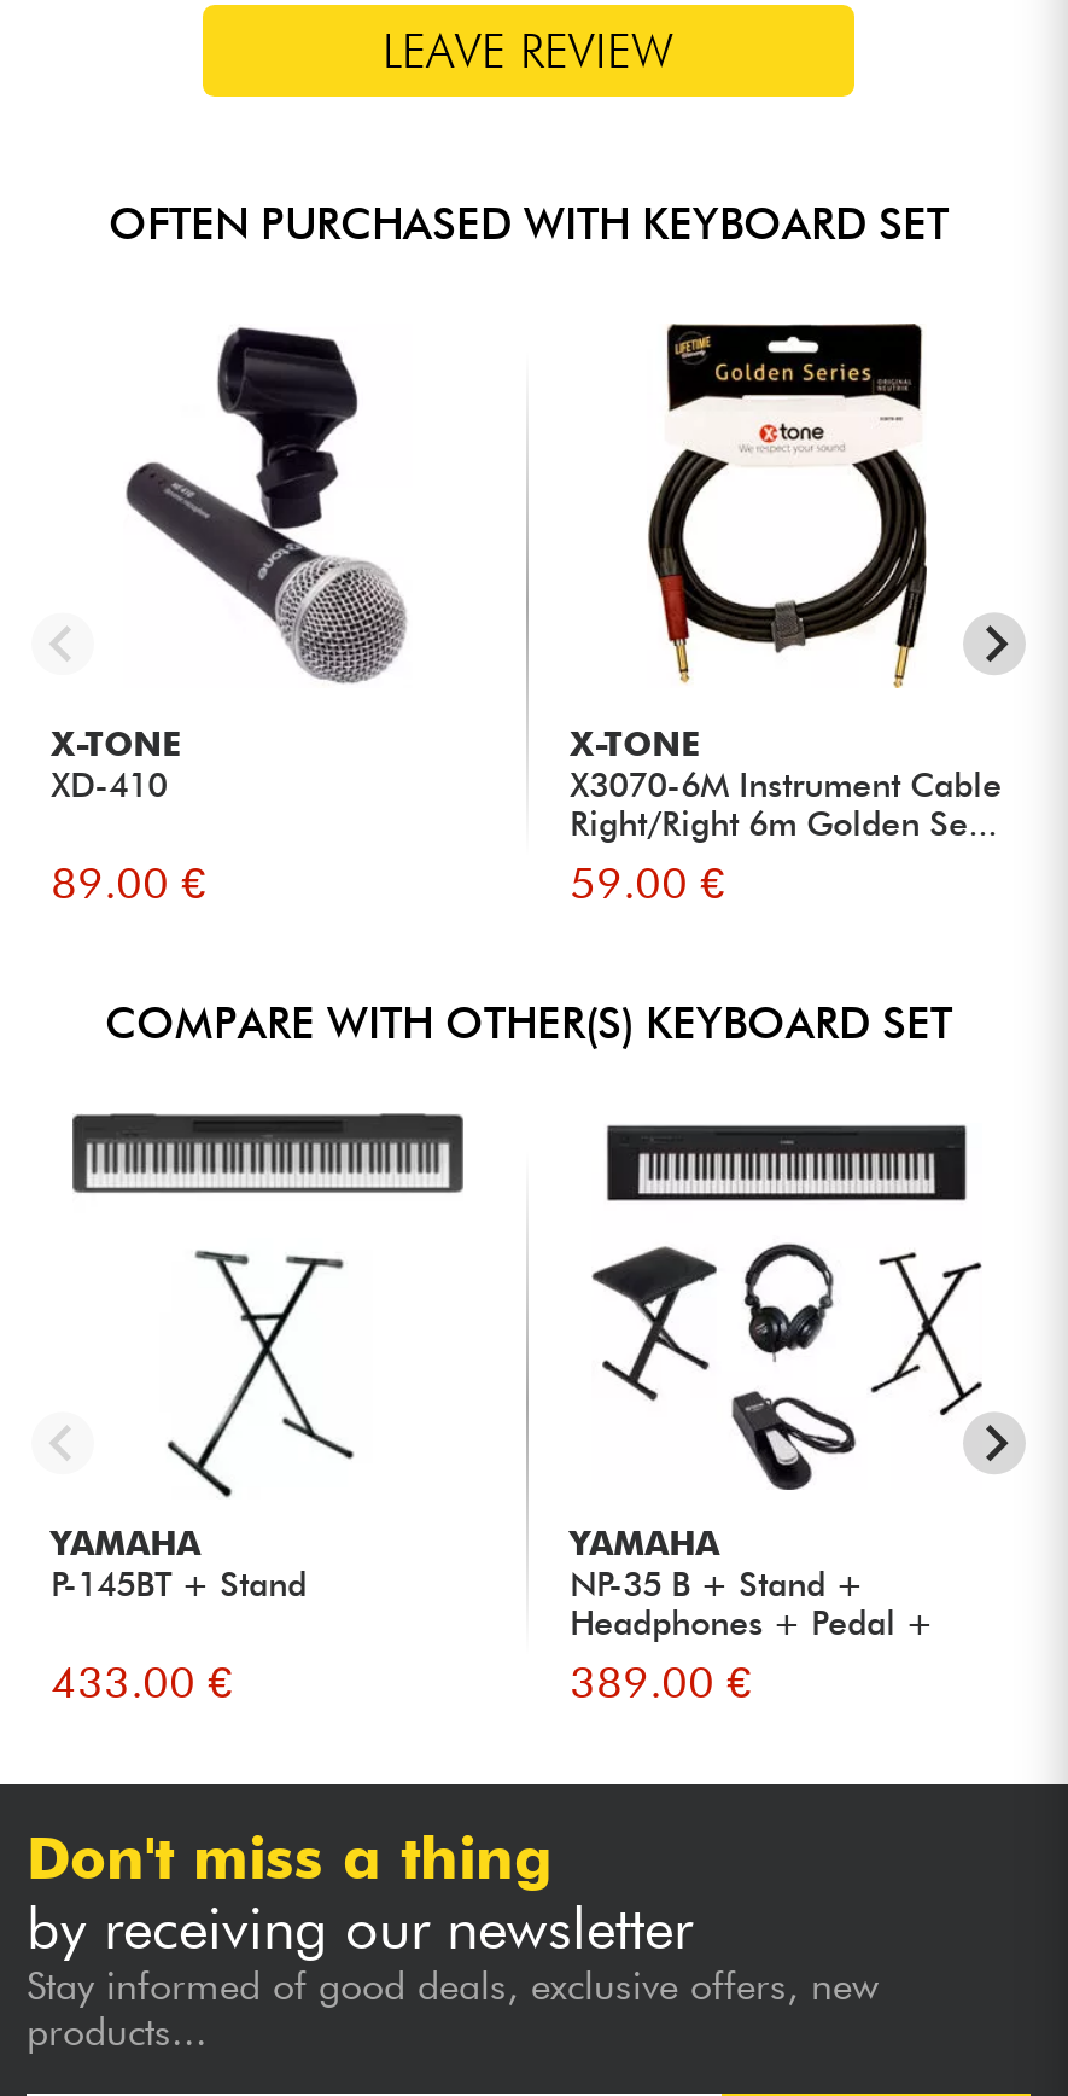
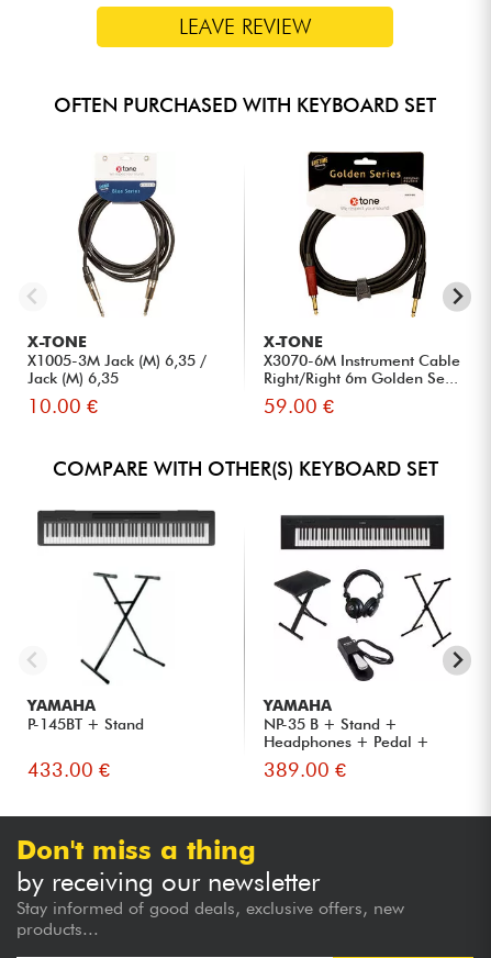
- [image]
- XD-410
- 89.00 €
+ [image]
+ X1005-3M Jack (M) 6,35 /
+ Jack (M) 6,35
+ 10.00 €
